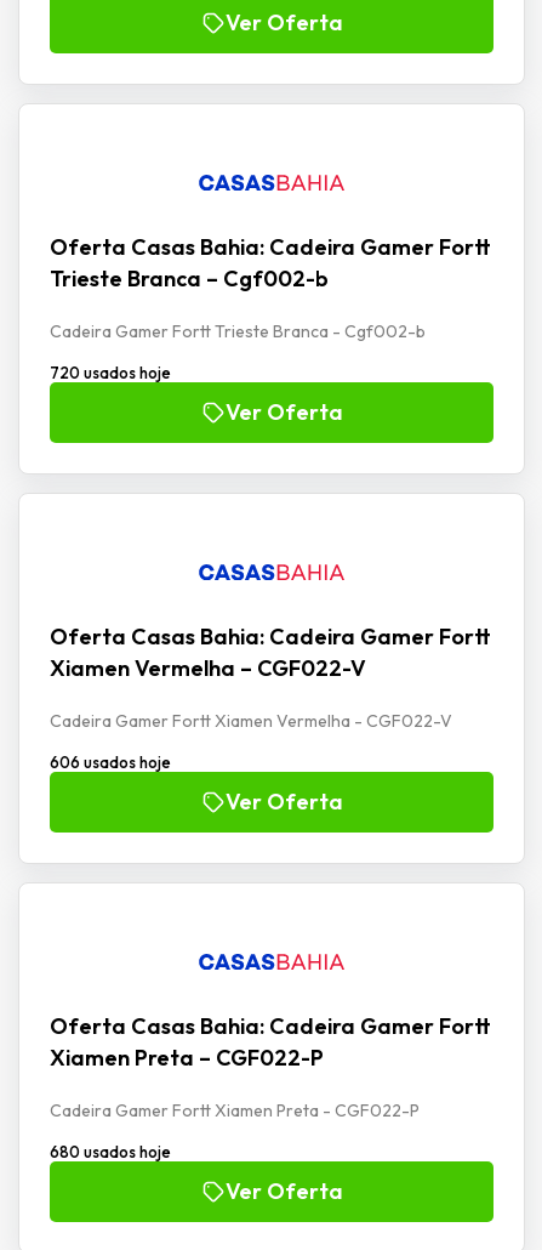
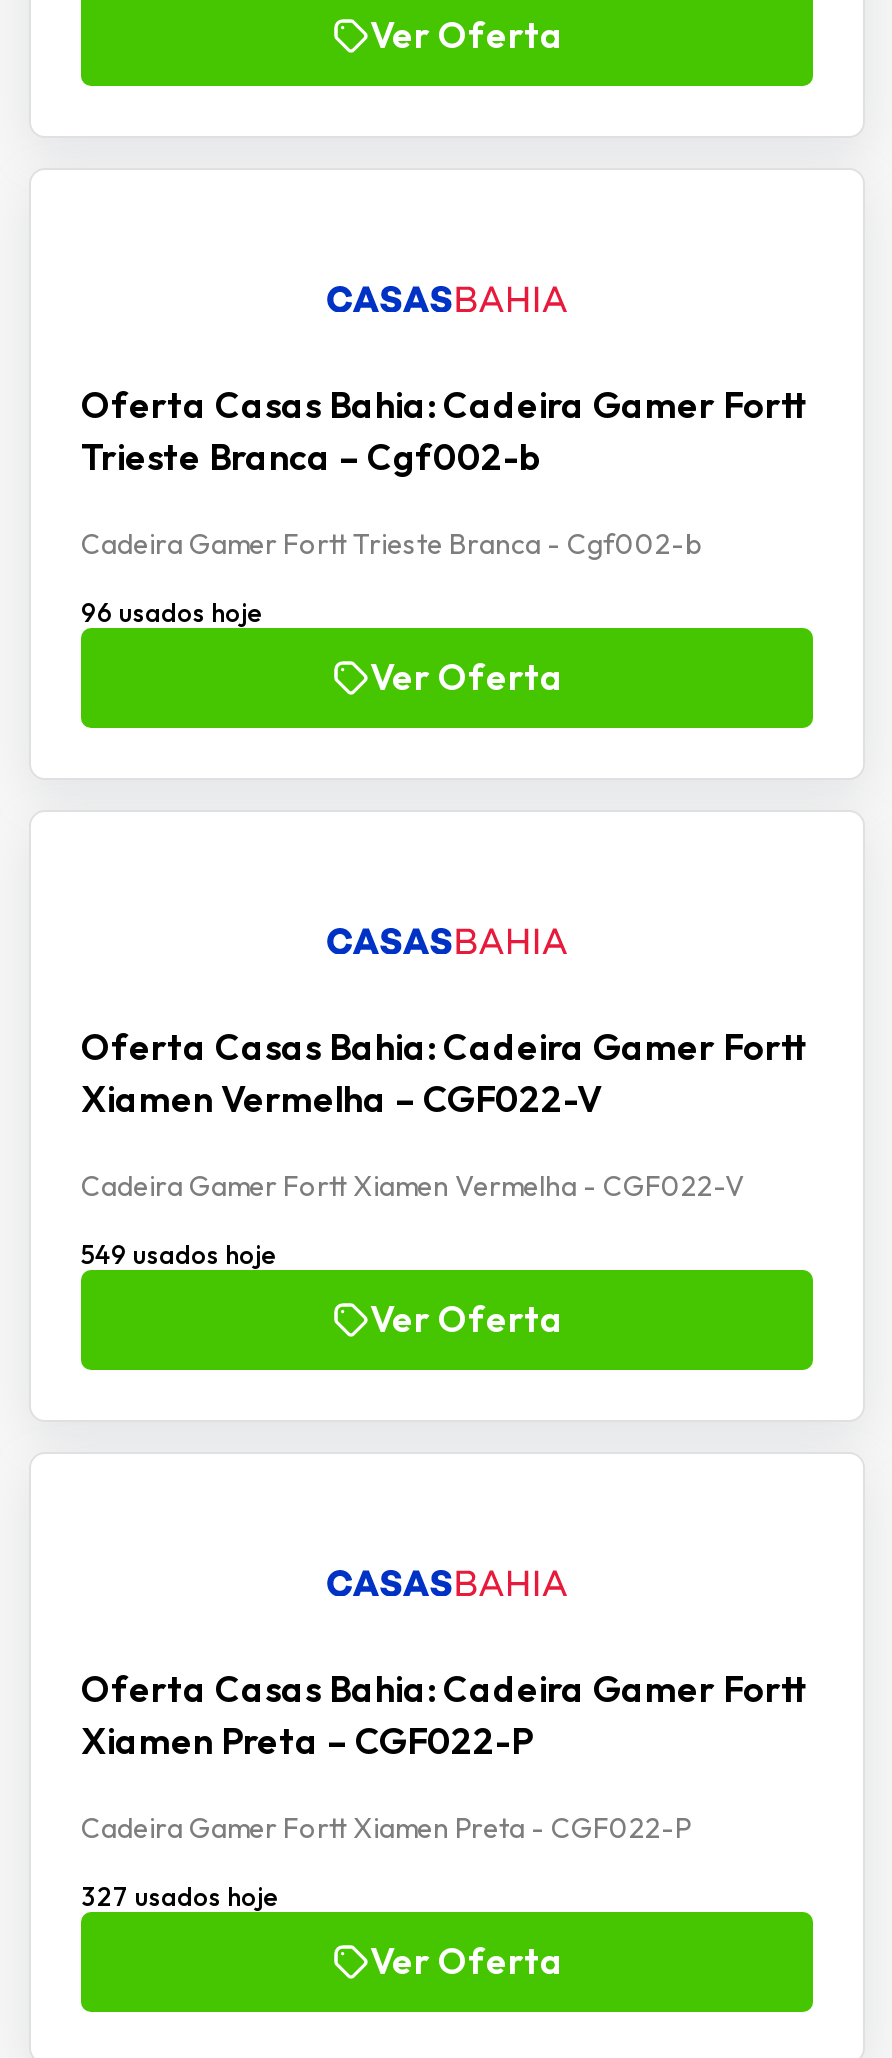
- 720 usados hoje
+ 96 usados hoje

- 606 usados hoje
+ 549 usados hoje

- 680 usados hoje
+ 327 usados hoje
